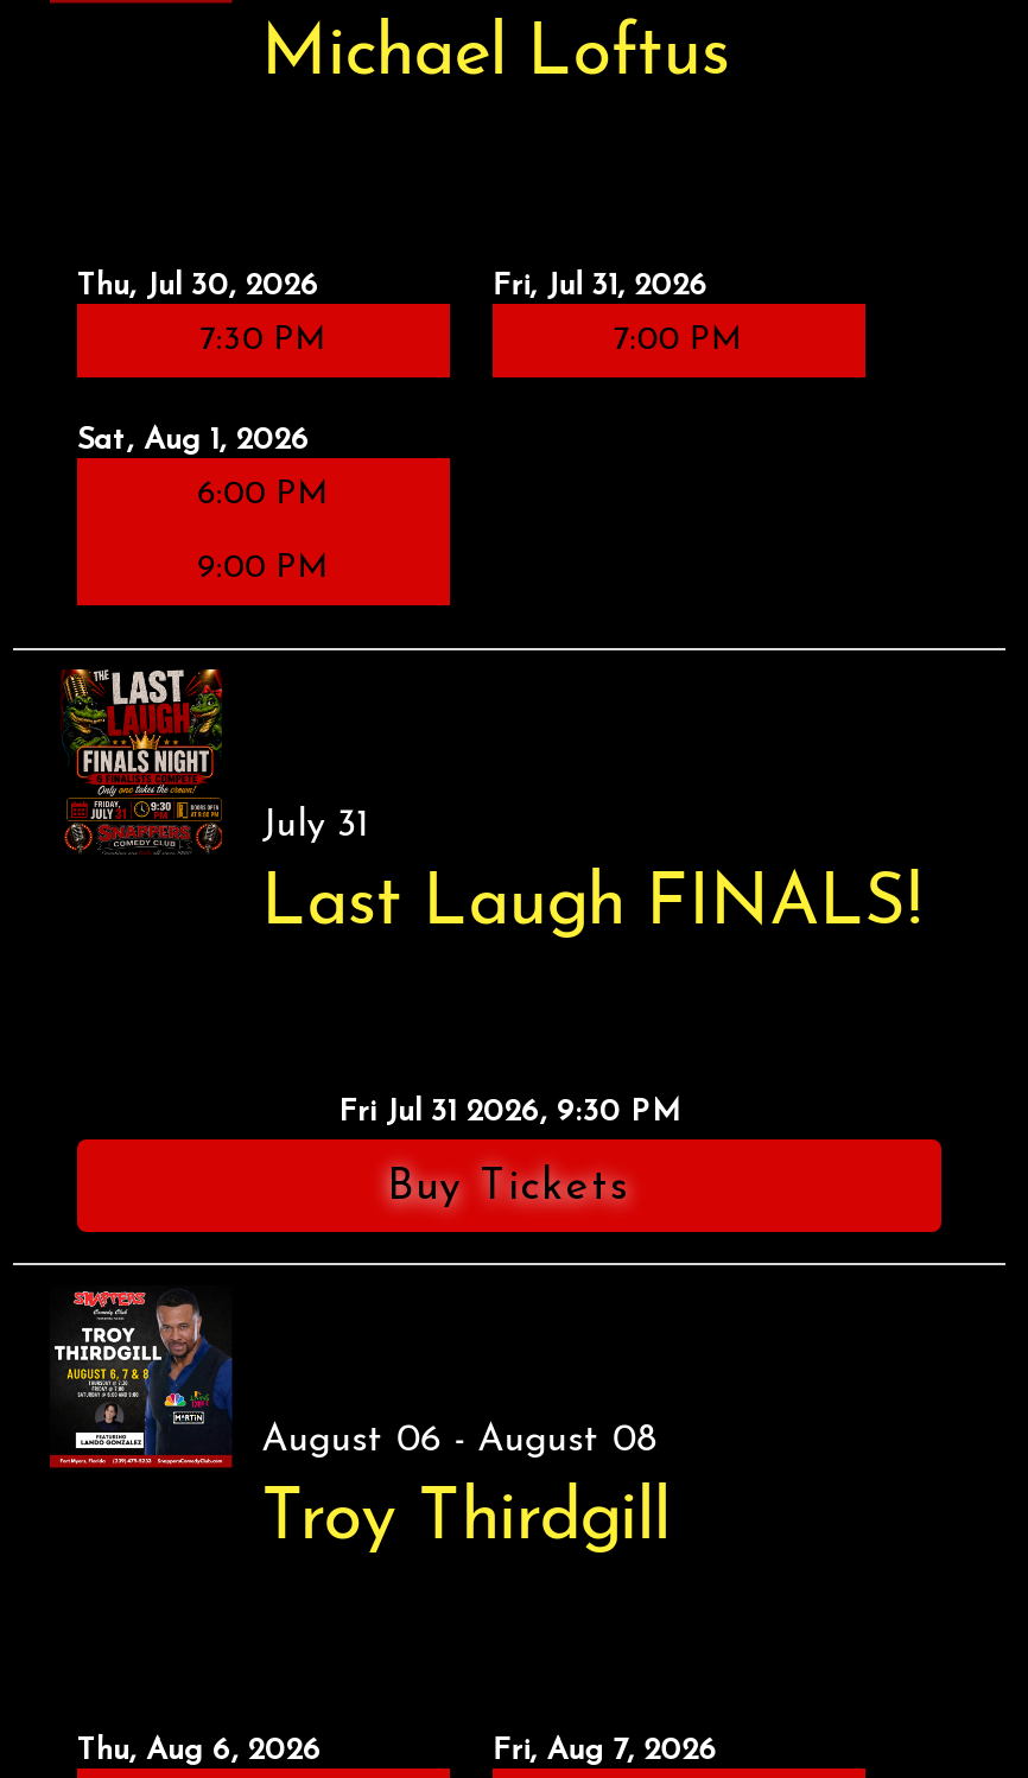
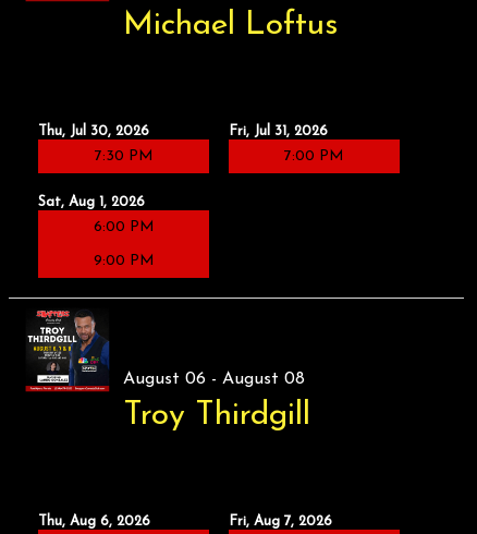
- [image]
- July 31
- Last Laugh FINALS!
- Fri Jul 31 2026, 9:30 PM
- Buy Tickets
